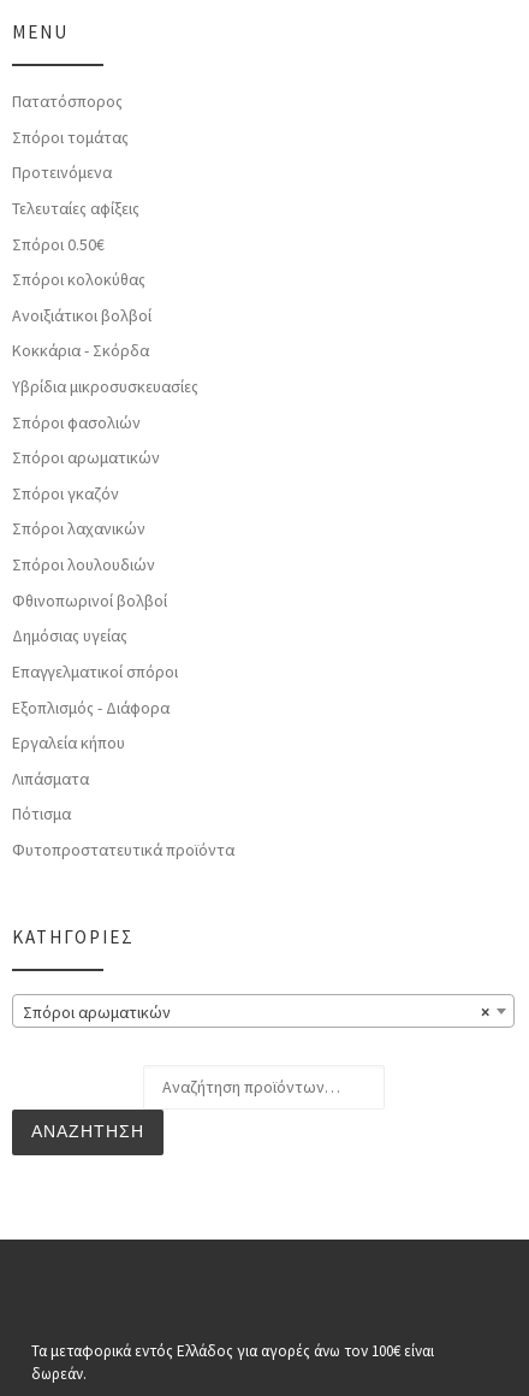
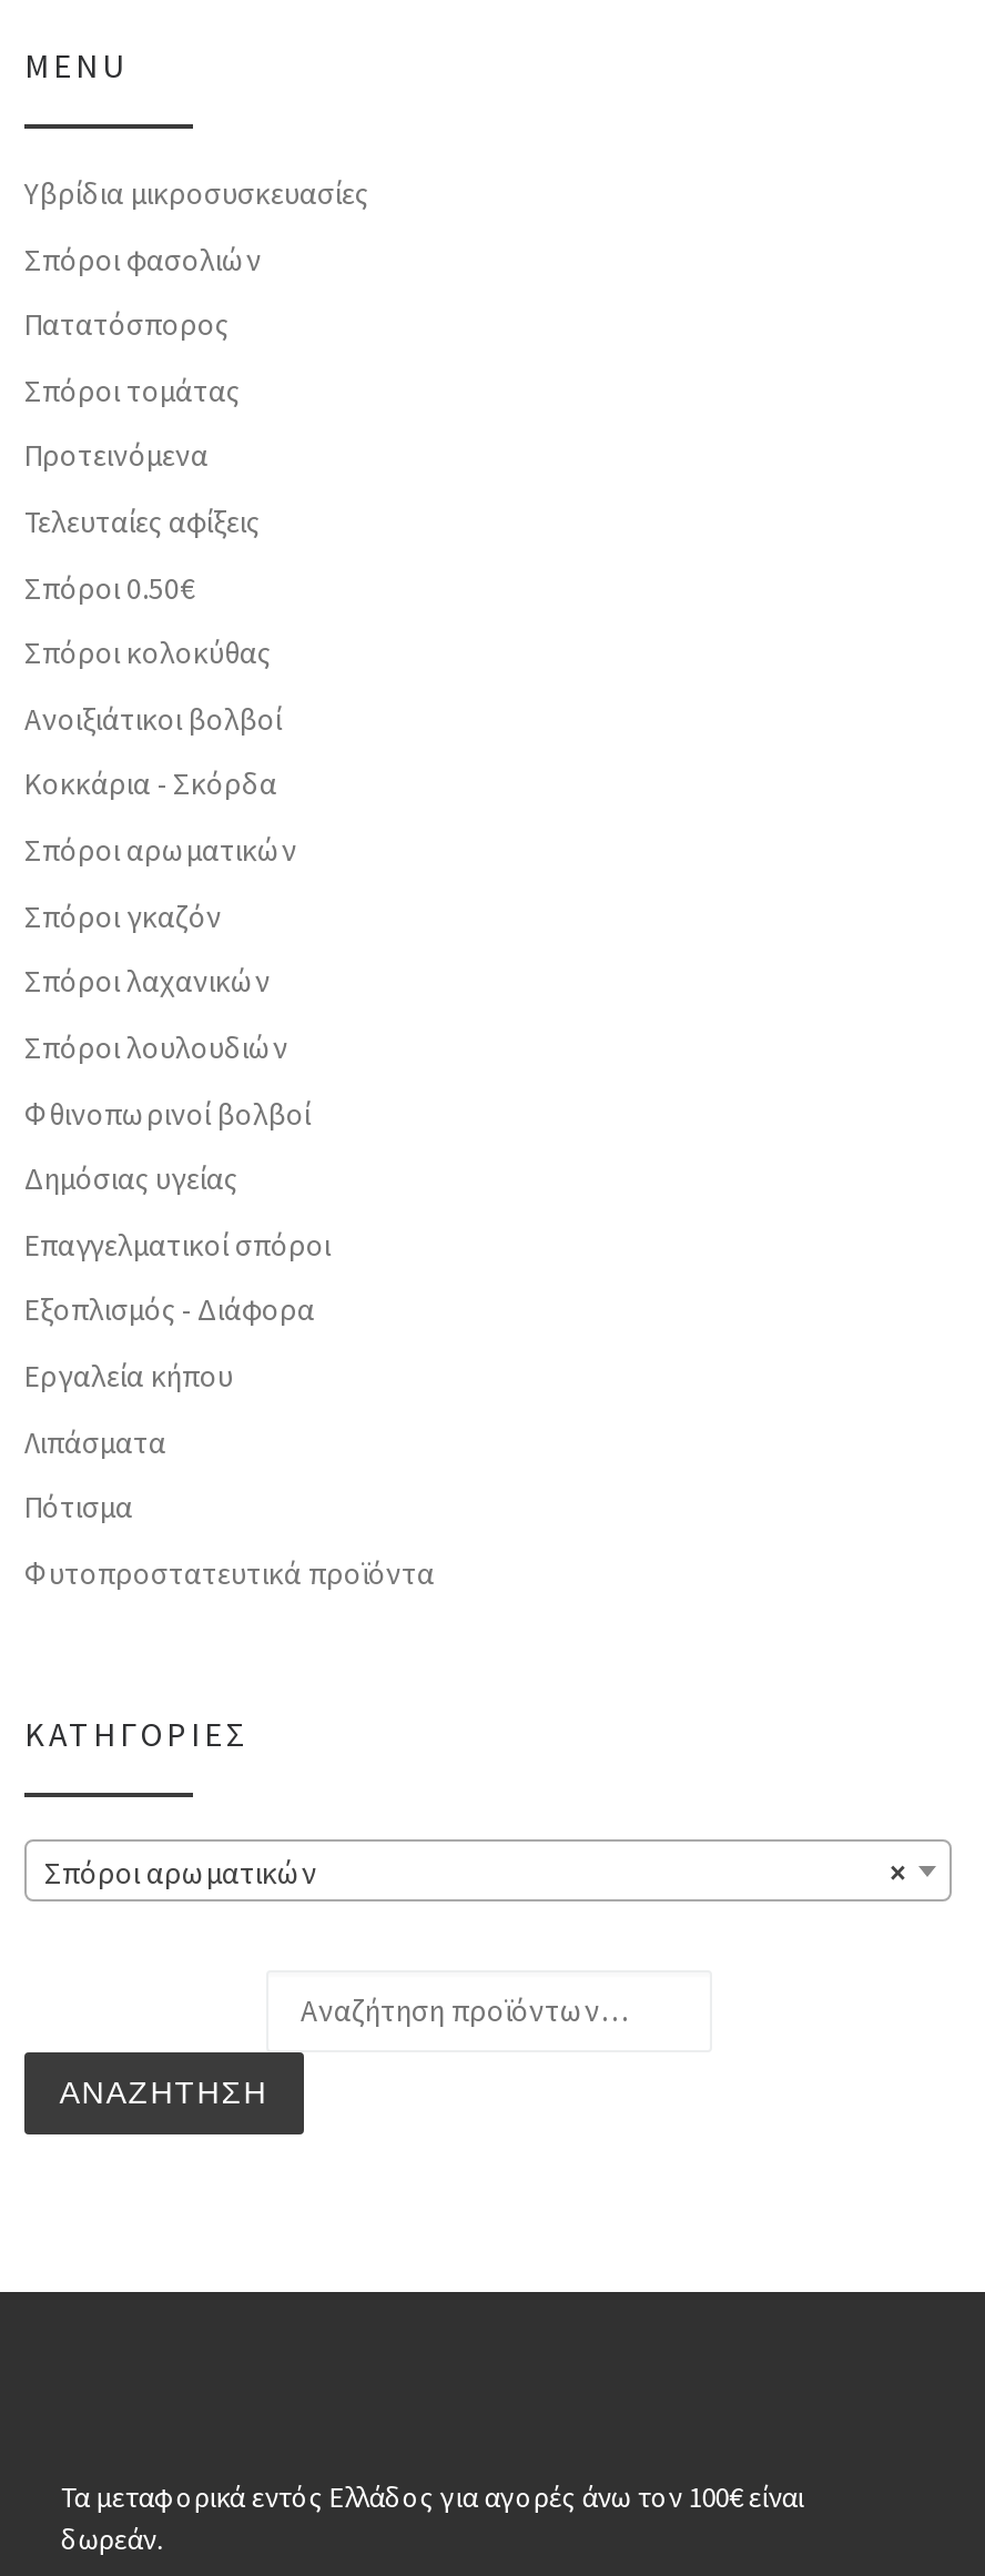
moved down: Πατατόσπορος | Σπόροι τομάτας | Προτεινόμενα | Τελευταίες αφίξεις | Σπόροι κολοκύθας | Ανοιξιάτικοι βολβοί | Κοκκάρια - Σκόρδα

moved up: Υβρίδια μικροσυσκευασίες | Σπόροι φασολιών
